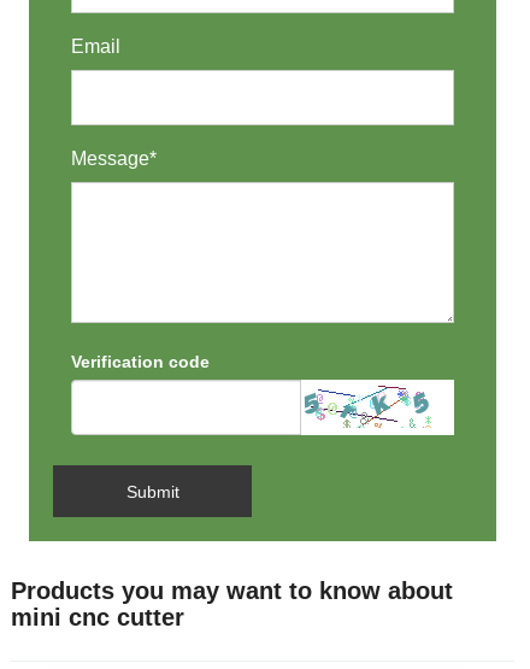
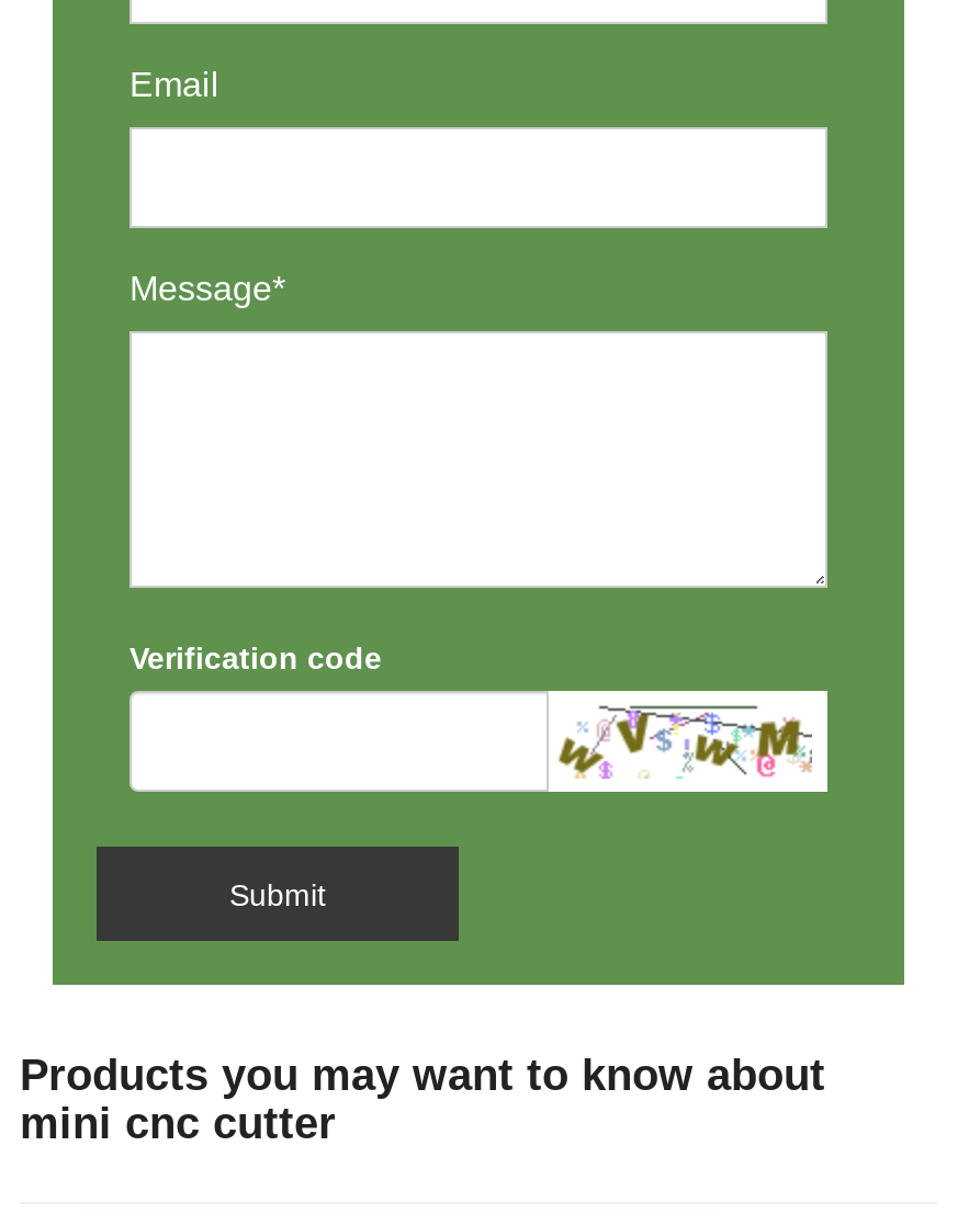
- [image]
+ [image]
